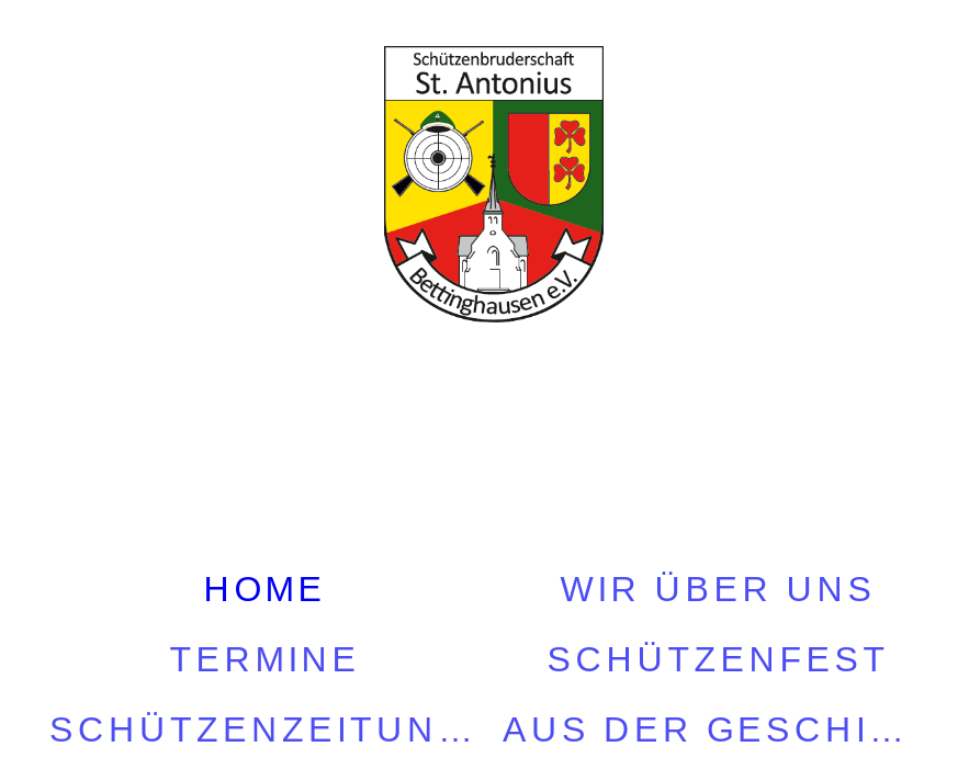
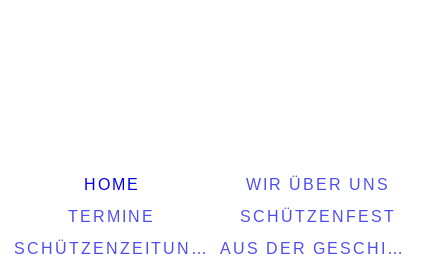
- [image]
